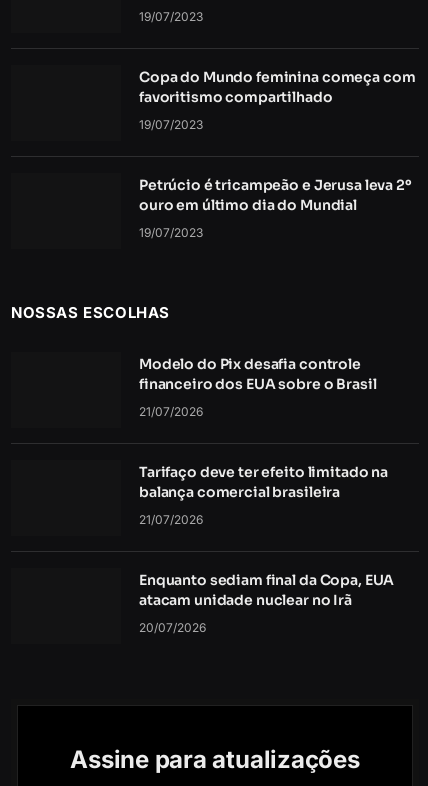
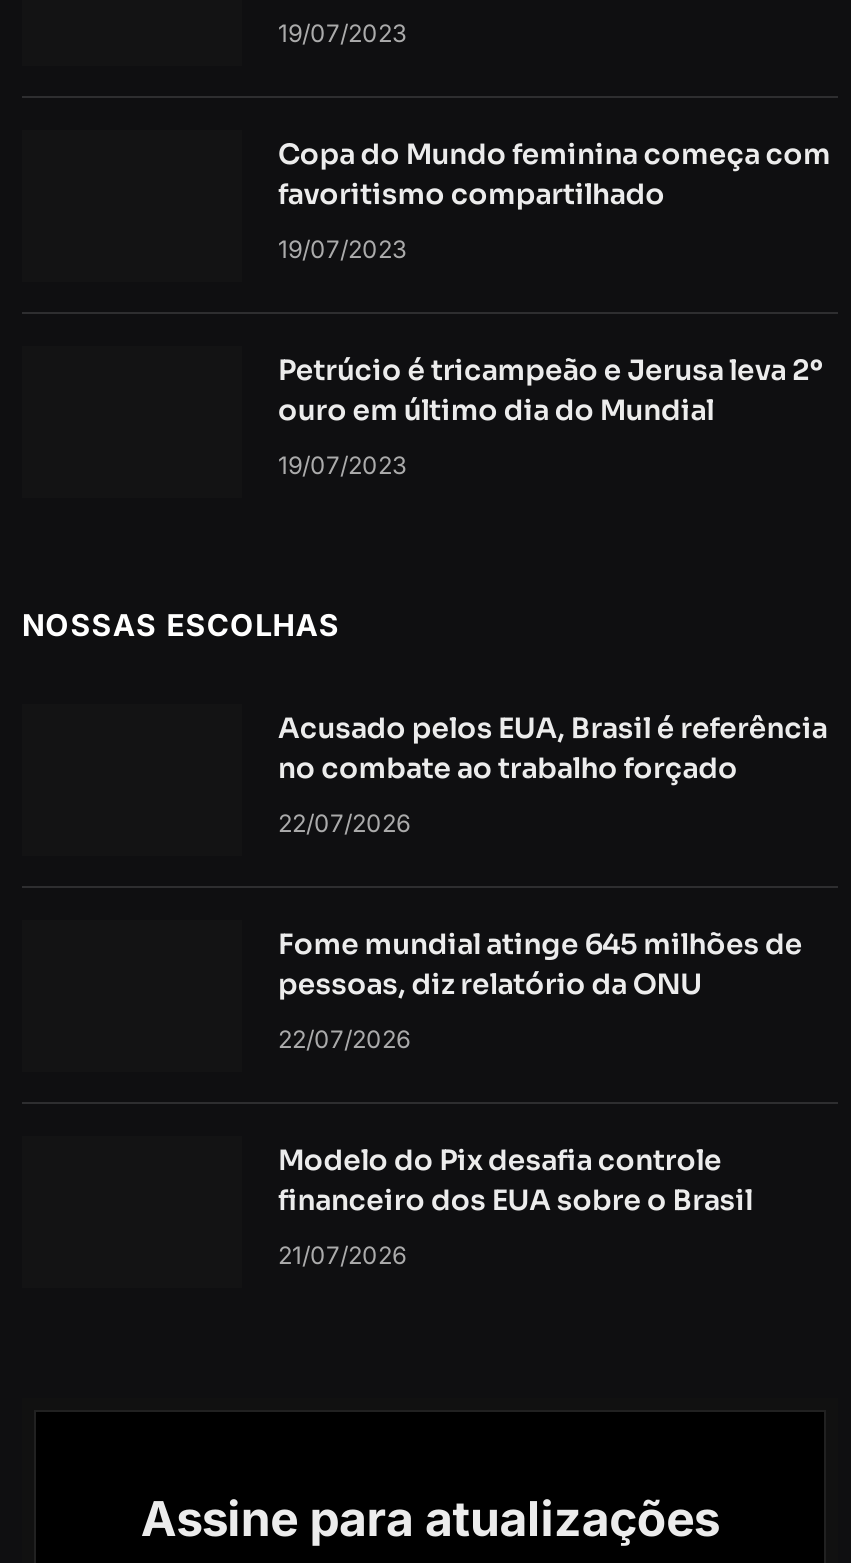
+ Acusado pelos EUA, Brasil é referência
+ no combate ao trabalho forçado
+ 22/07/2026
+ Fome mundial atinge 645 milhões de
+ pessoas, diz relatório da ONU
+ 22/07/2026

moved down: Modelo do Pix desafia controle | financeiro dos EUA sobre o Brasil | 21/07/2026

- Tarifaço deve ter efeito limitado na
- balança comercial brasileira
- 21/07/2026
- Enquanto sediam final da Copa, EUA
- atacam unidade nuclear no Irã
- 20/07/2026
